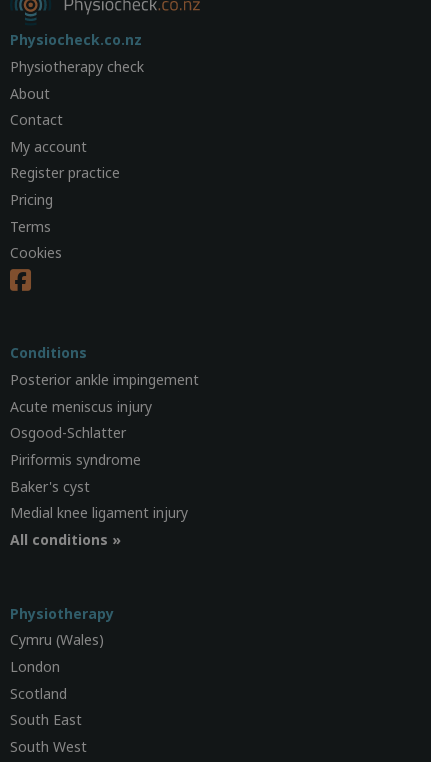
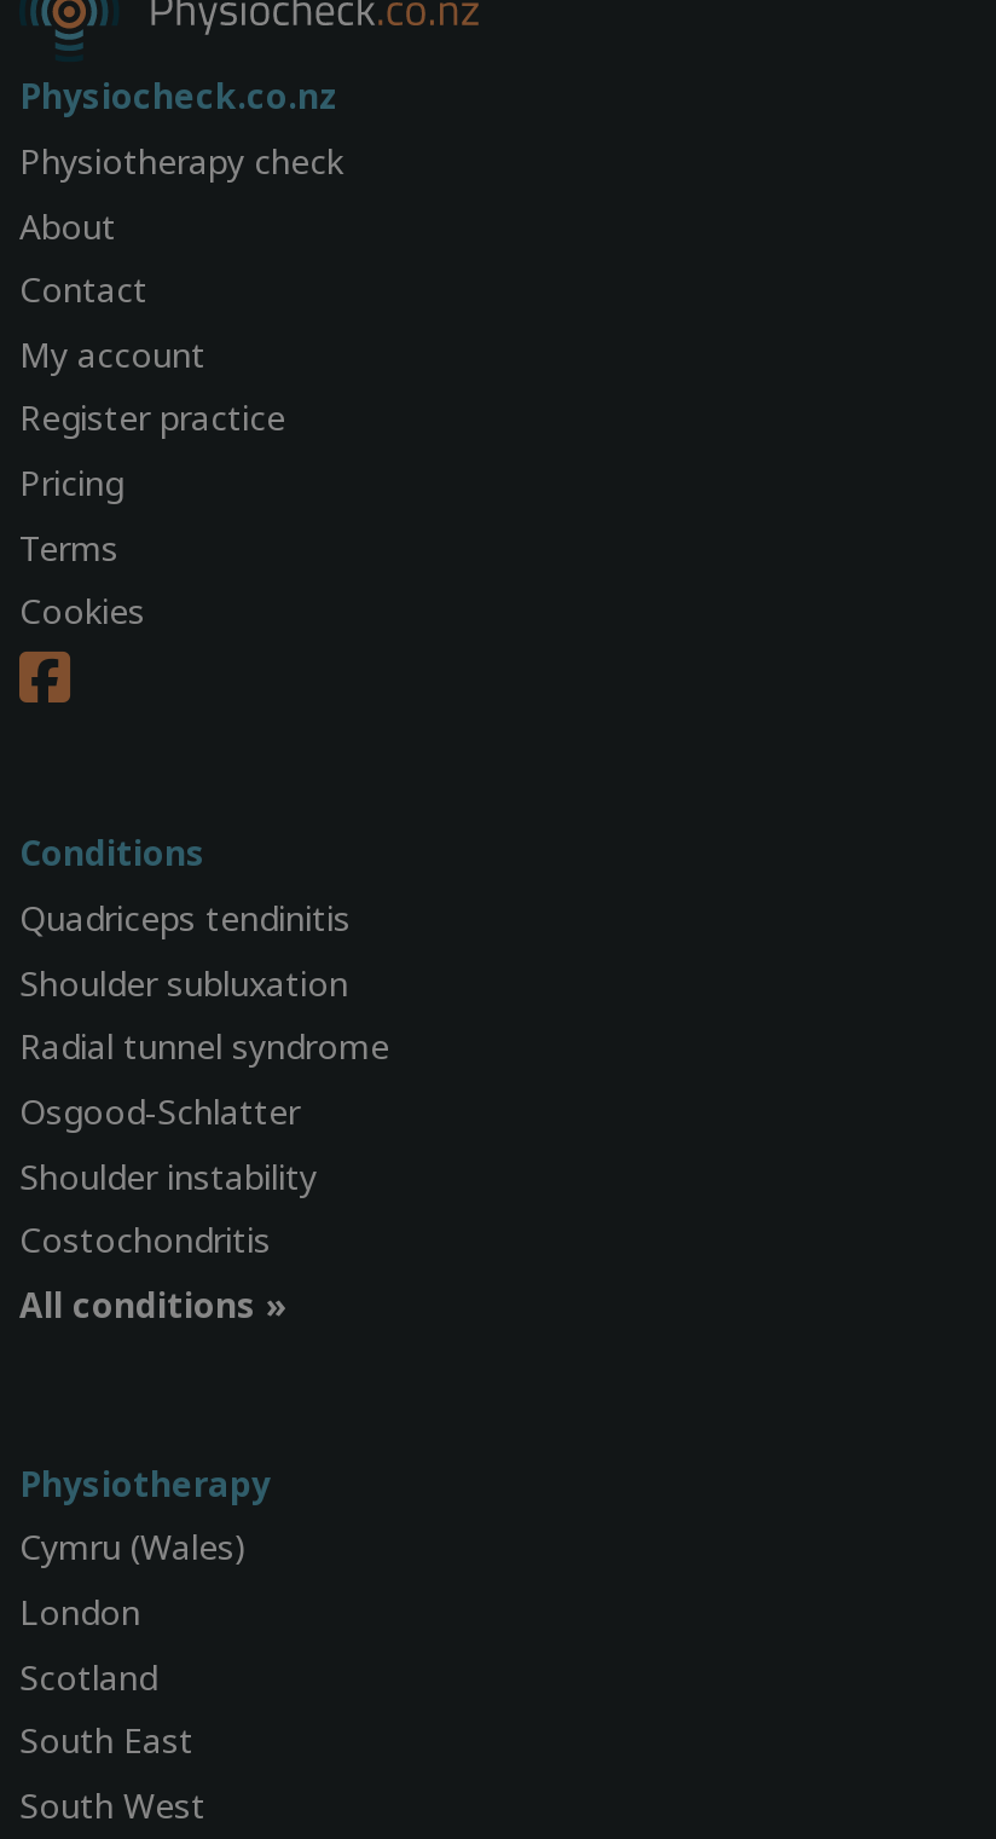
- Posterior ankle impingement
- Acute meniscus injury
+ Quadriceps tendinitis
+ Shoulder subluxation
+ Radial tunnel syndrome

moved down: Osgood-Schlatter

- Piriformis syndrome
- Baker's cyst
- Medial knee ligament injury
+ Shoulder instability
+ Costochondritis
